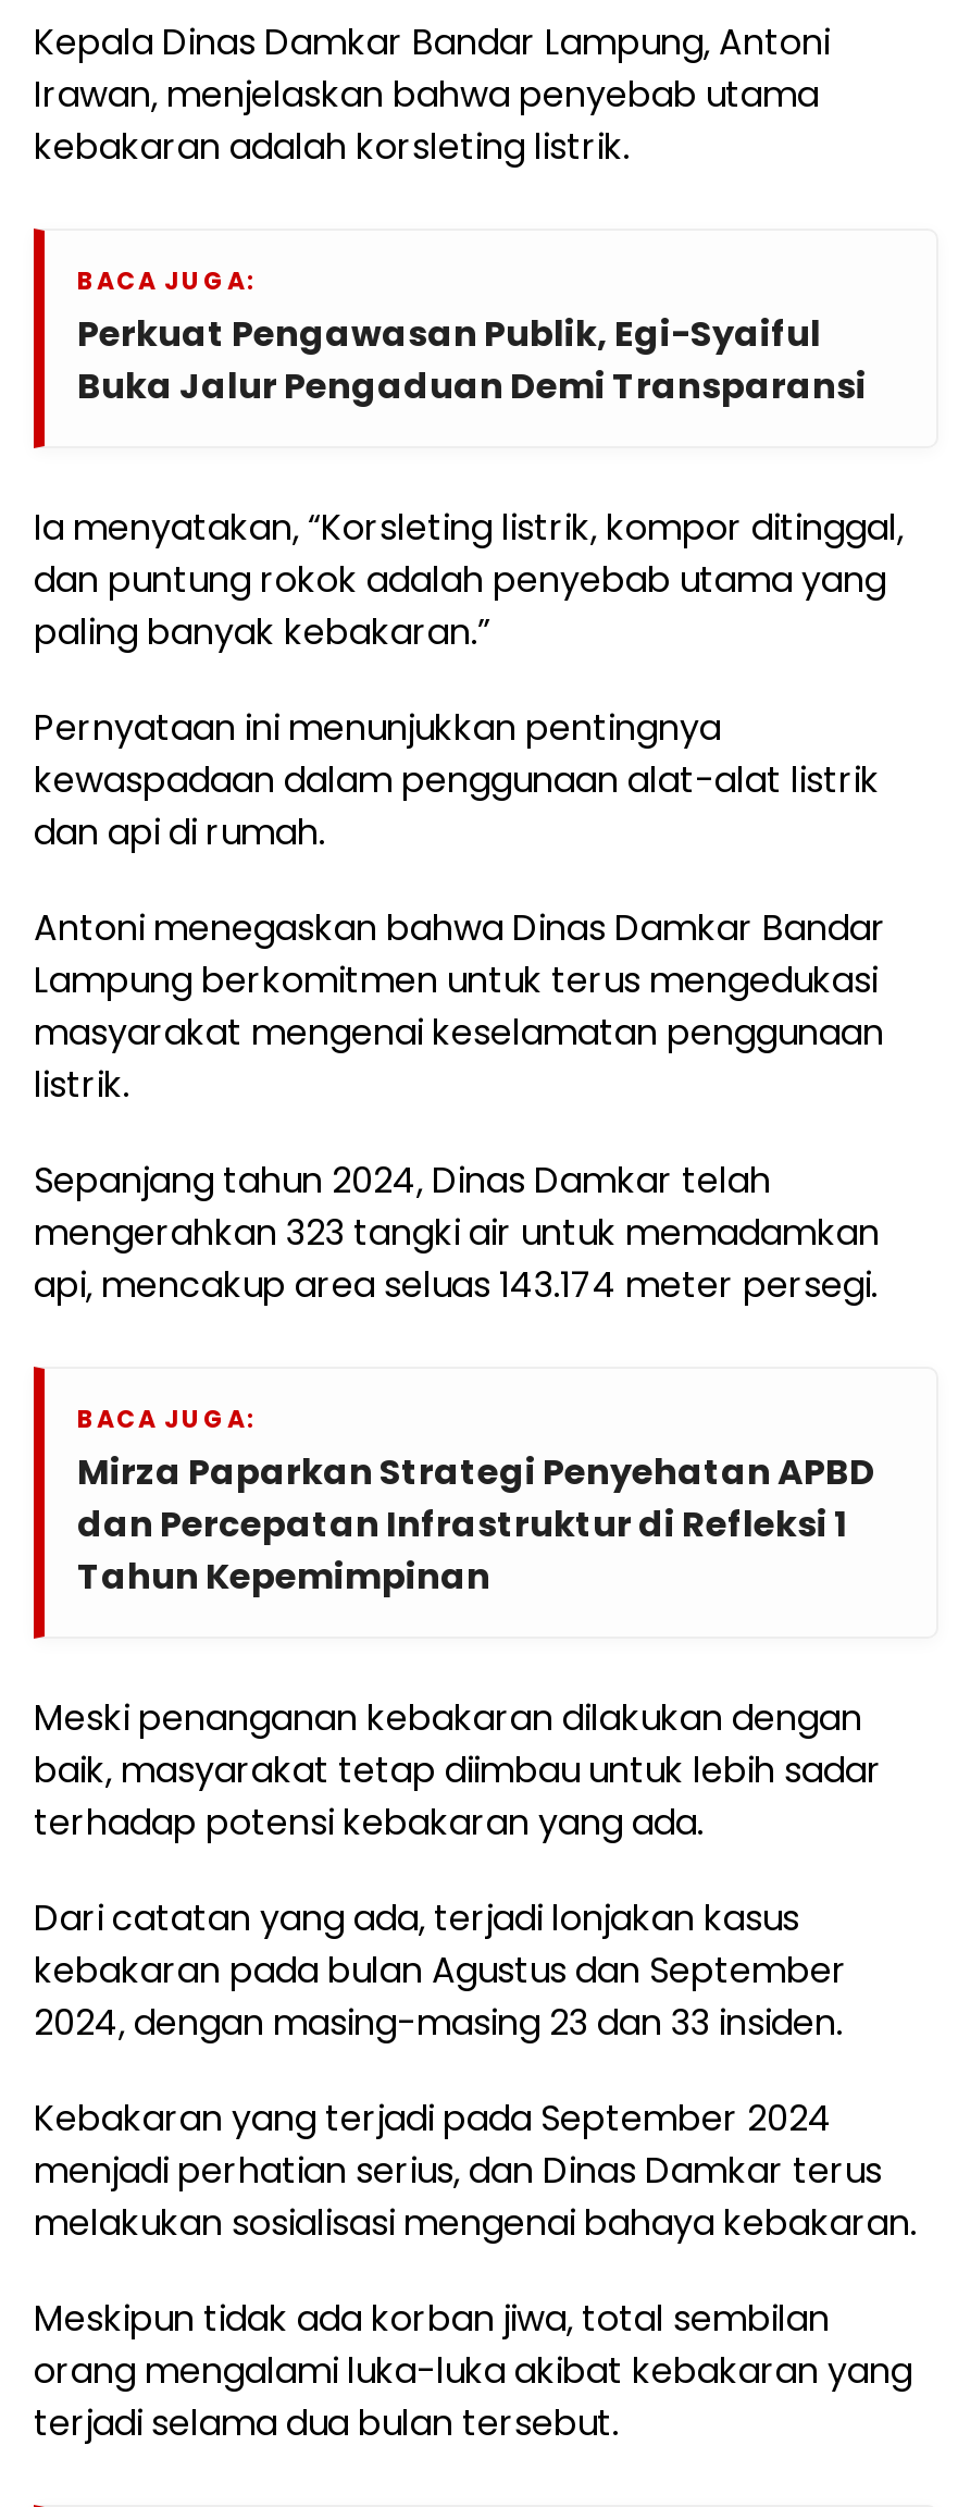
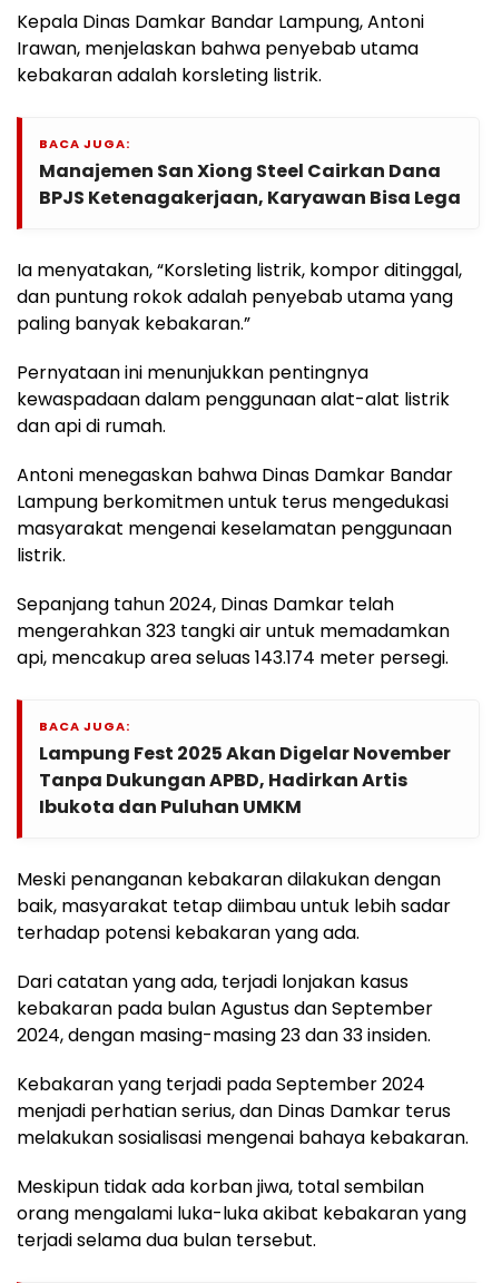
- Perkuat Pengawasan Publik, Egi-Syaiful
- Buka Jalur Pengaduan Demi Transparansi
+ Manajemen San Xiong Steel Cairkan Dana
+ BPJS Ketenagakerjaan, Karyawan Bisa Lega

- Mirza Paparkan Strategi Penyehatan APBD
- dan Percepatan Infrastruktur di Refleksi 1
- Tahun Kepemimpinan
+ Lampung Fest 2025 Akan Digelar November
+ Tanpa Dukungan APBD, Hadirkan Artis
+ Ibukota dan Puluhan UMKM
